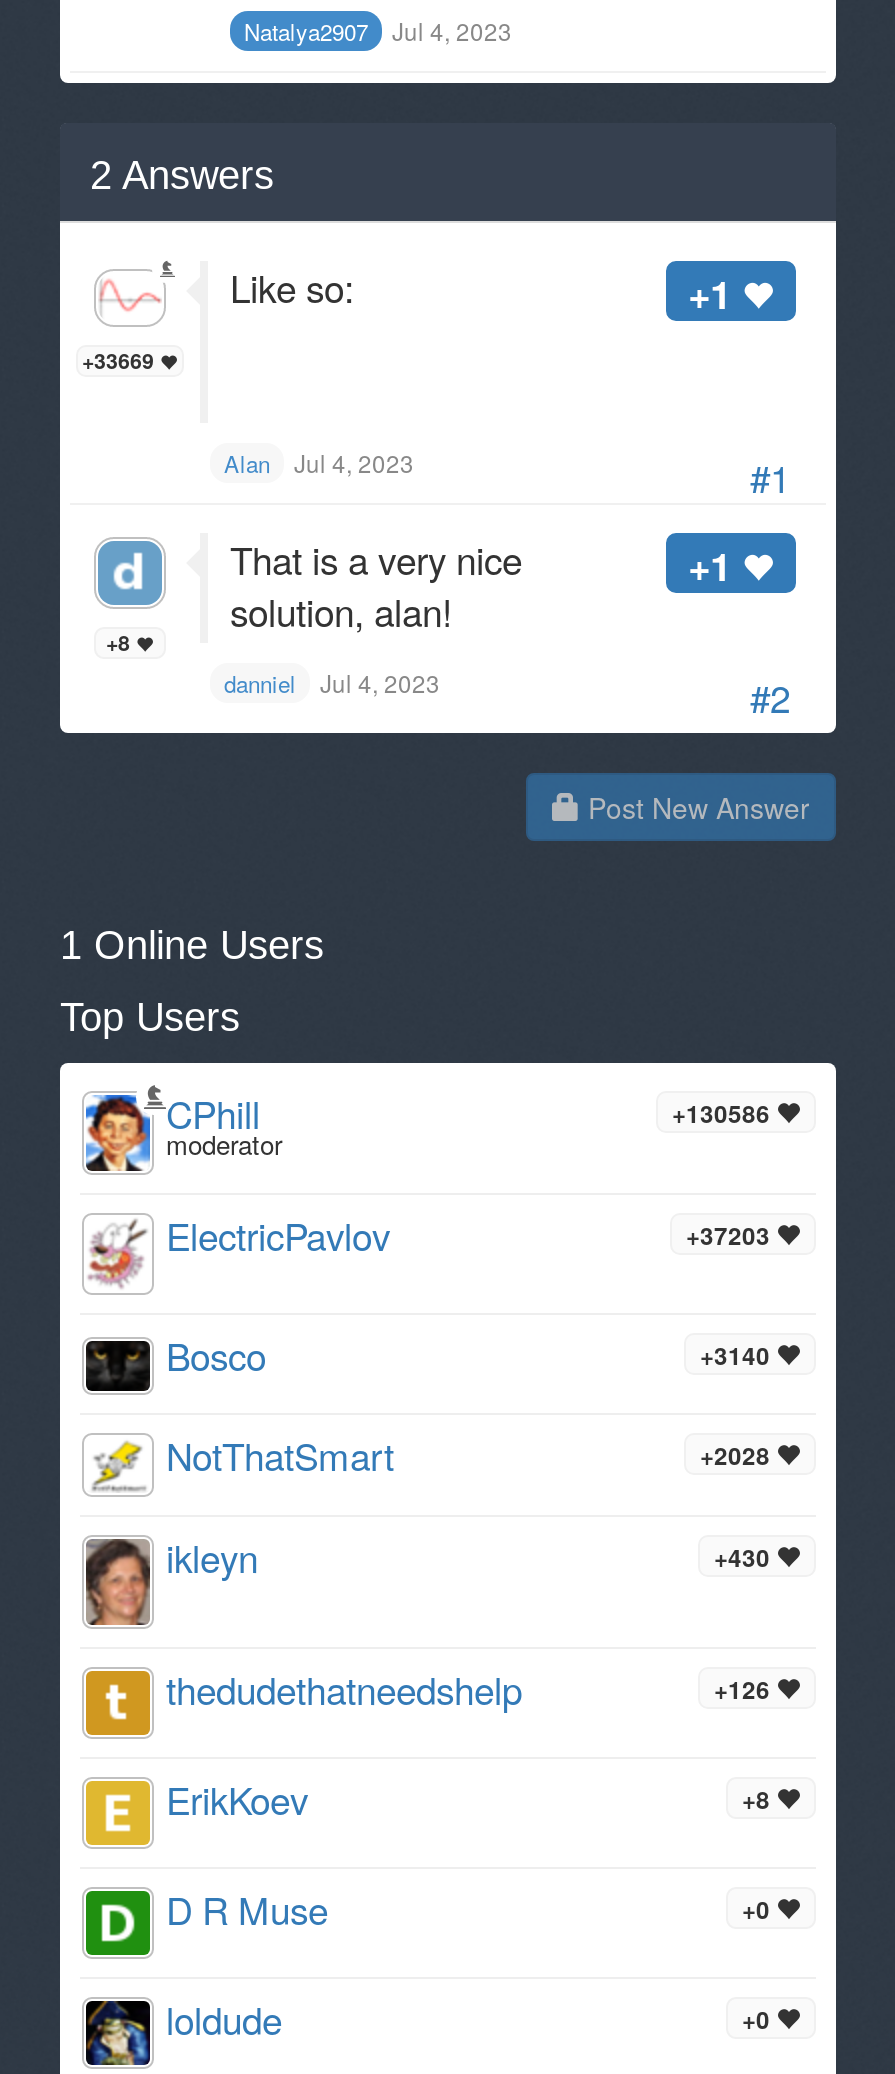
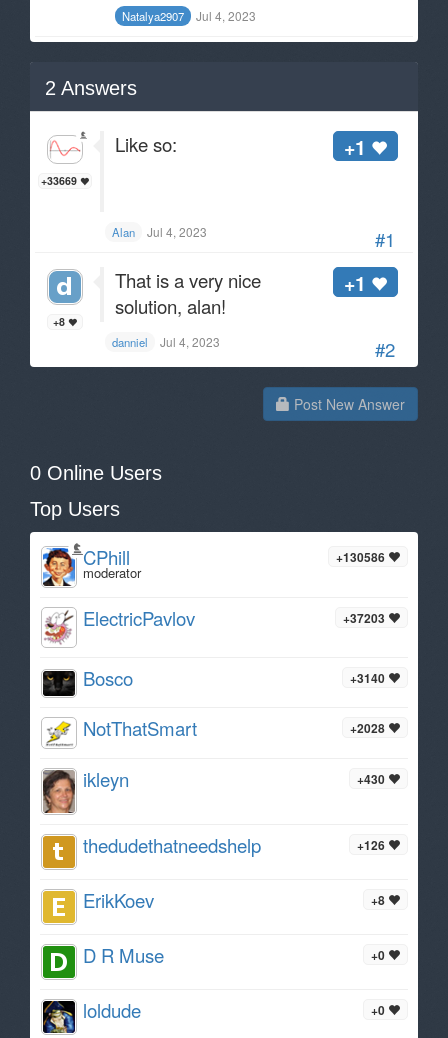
- 1 Online Users
+ 0 Online Users
